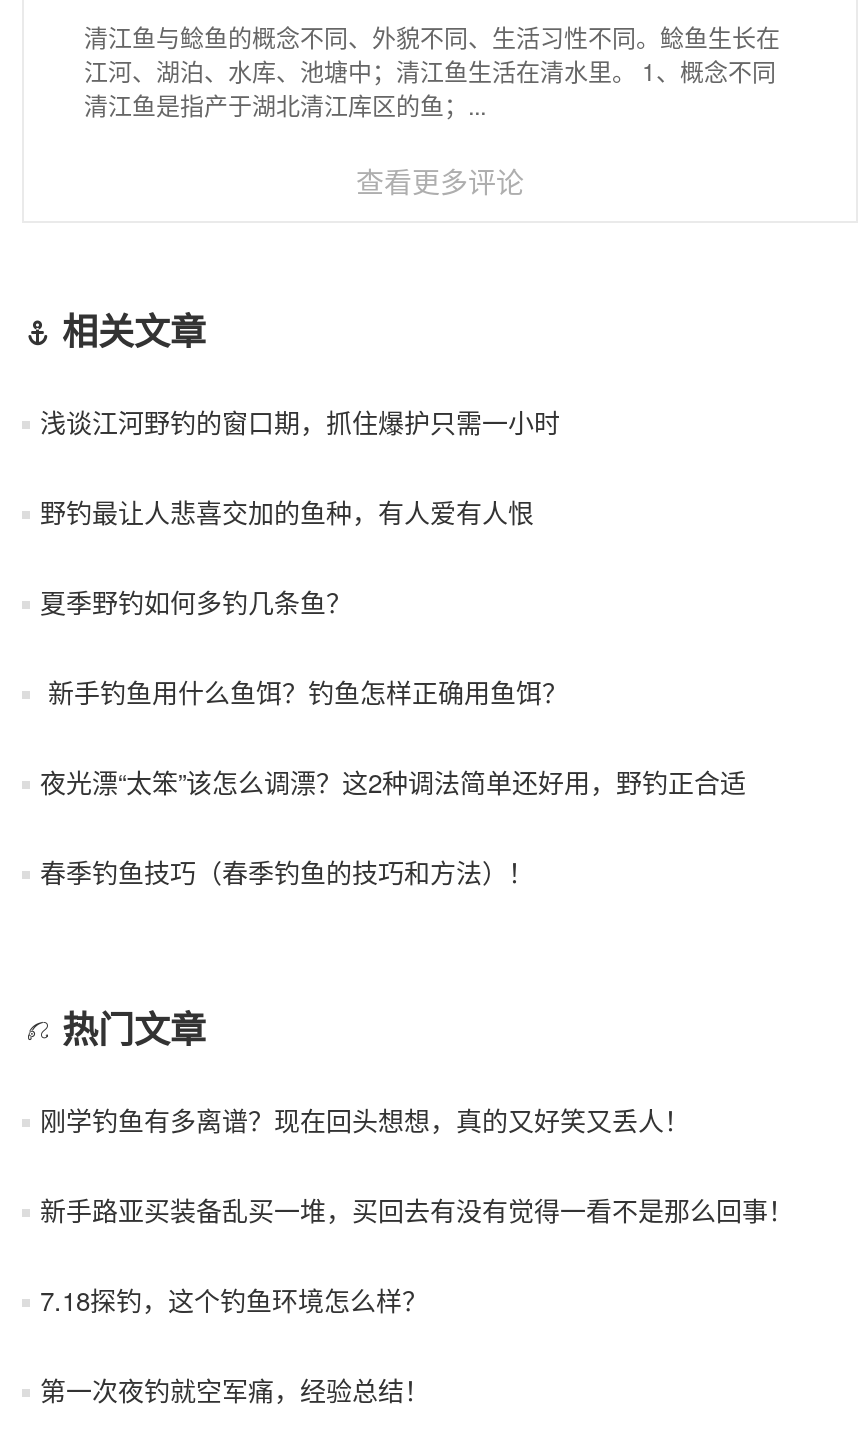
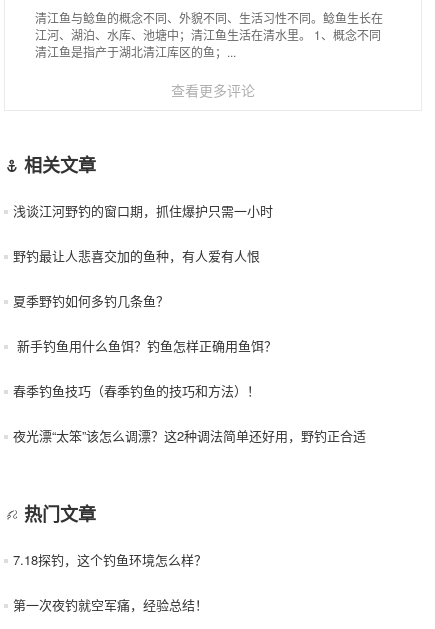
moved down: 夜光漂“太笨”该怎么调漂？这2种调法简单还好用，野钓正合适

- 刚学钓鱼有多离谱？现在回头想想，真的又好笑又丢人！
- 新手路亚买装备乱买一堆，买回去有没有觉得一看不是那么回事！
